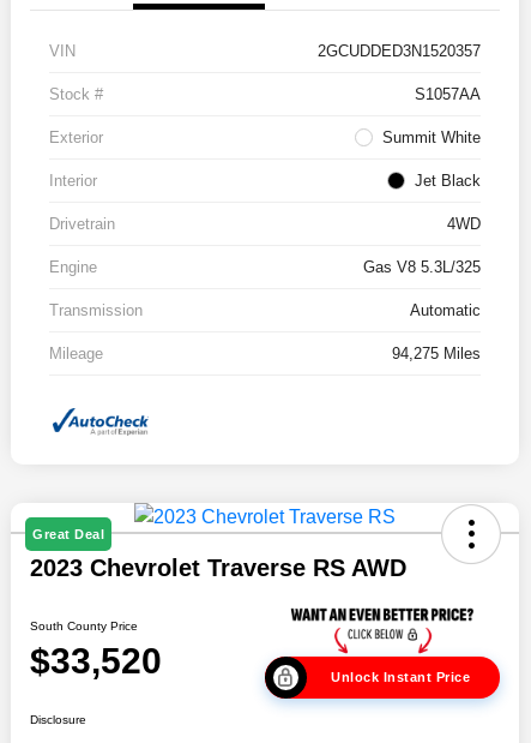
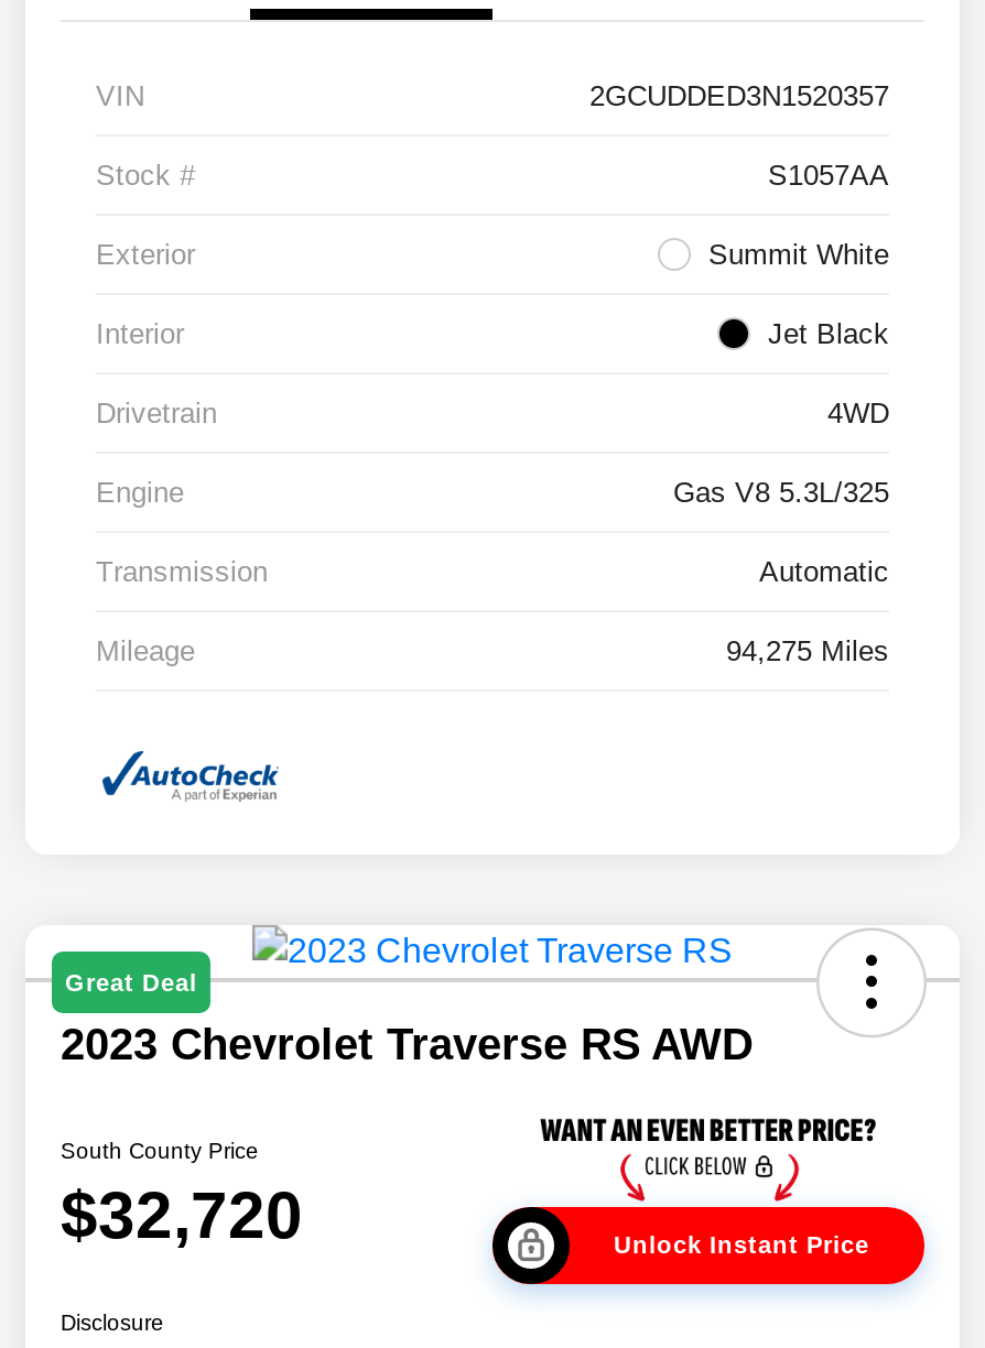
- $33,520
+ $32,720
